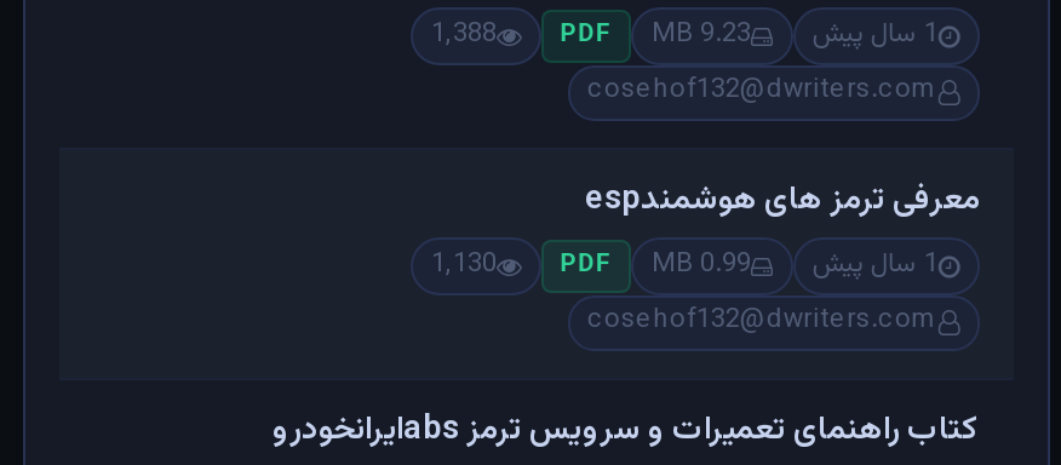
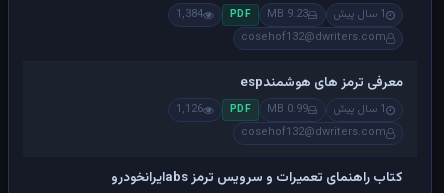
- 1,388 PDF
+ 1,384 PDF

- 1,130 PDF
+ 1,126 PDF
